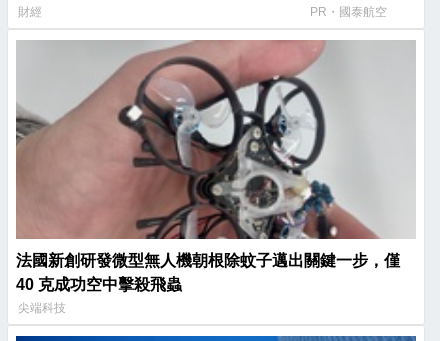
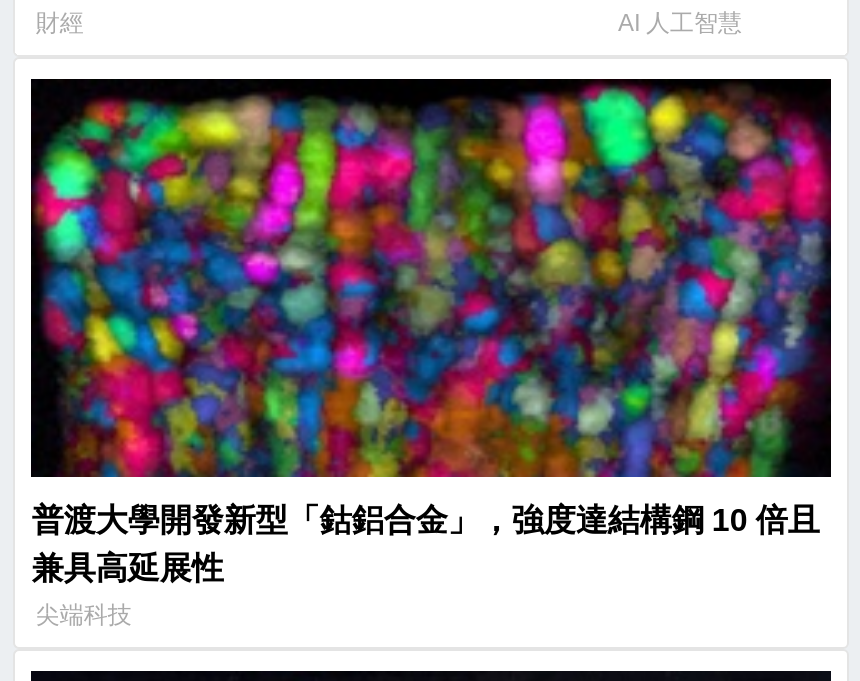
- PR・國泰航空
+ AI 人工智慧

- [image]
- 法國新創研發微型無人機朝根除蚊子邁出關鍵一步，僅
- 40 克成功空中擊殺飛蟲
+ [image]
+ 普渡大學開發新型「鈷鋁合金」，強度達結構鋼 10 倍且
+ 兼具高延展性
